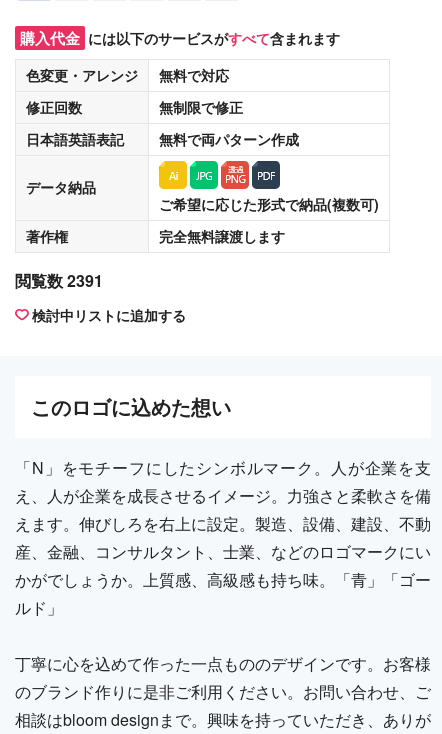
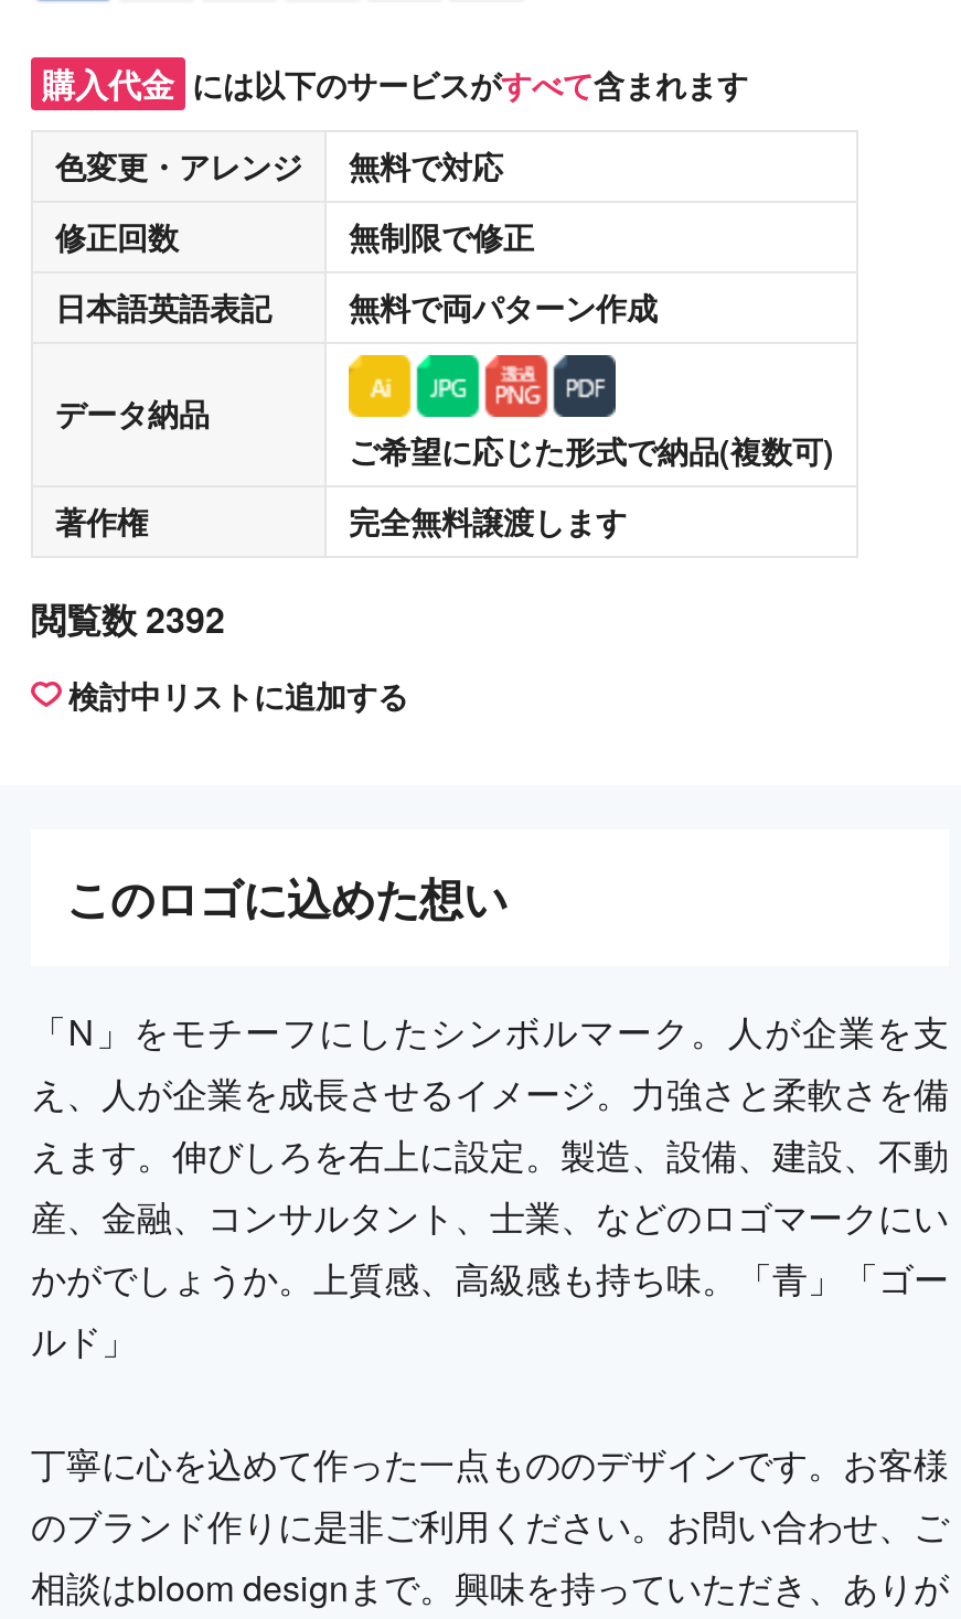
- 閲覧数 2391
+ 閲覧数 2392
